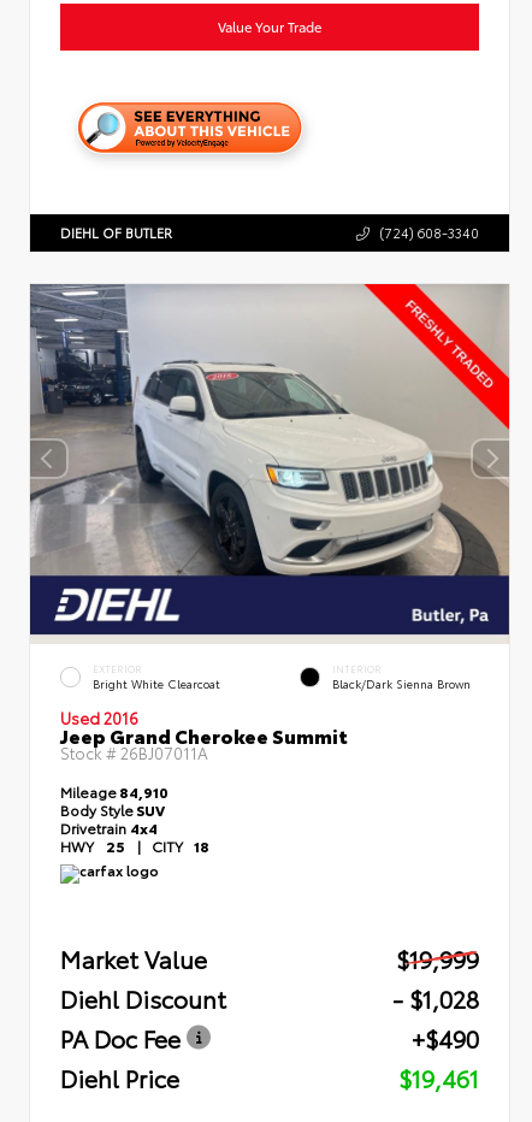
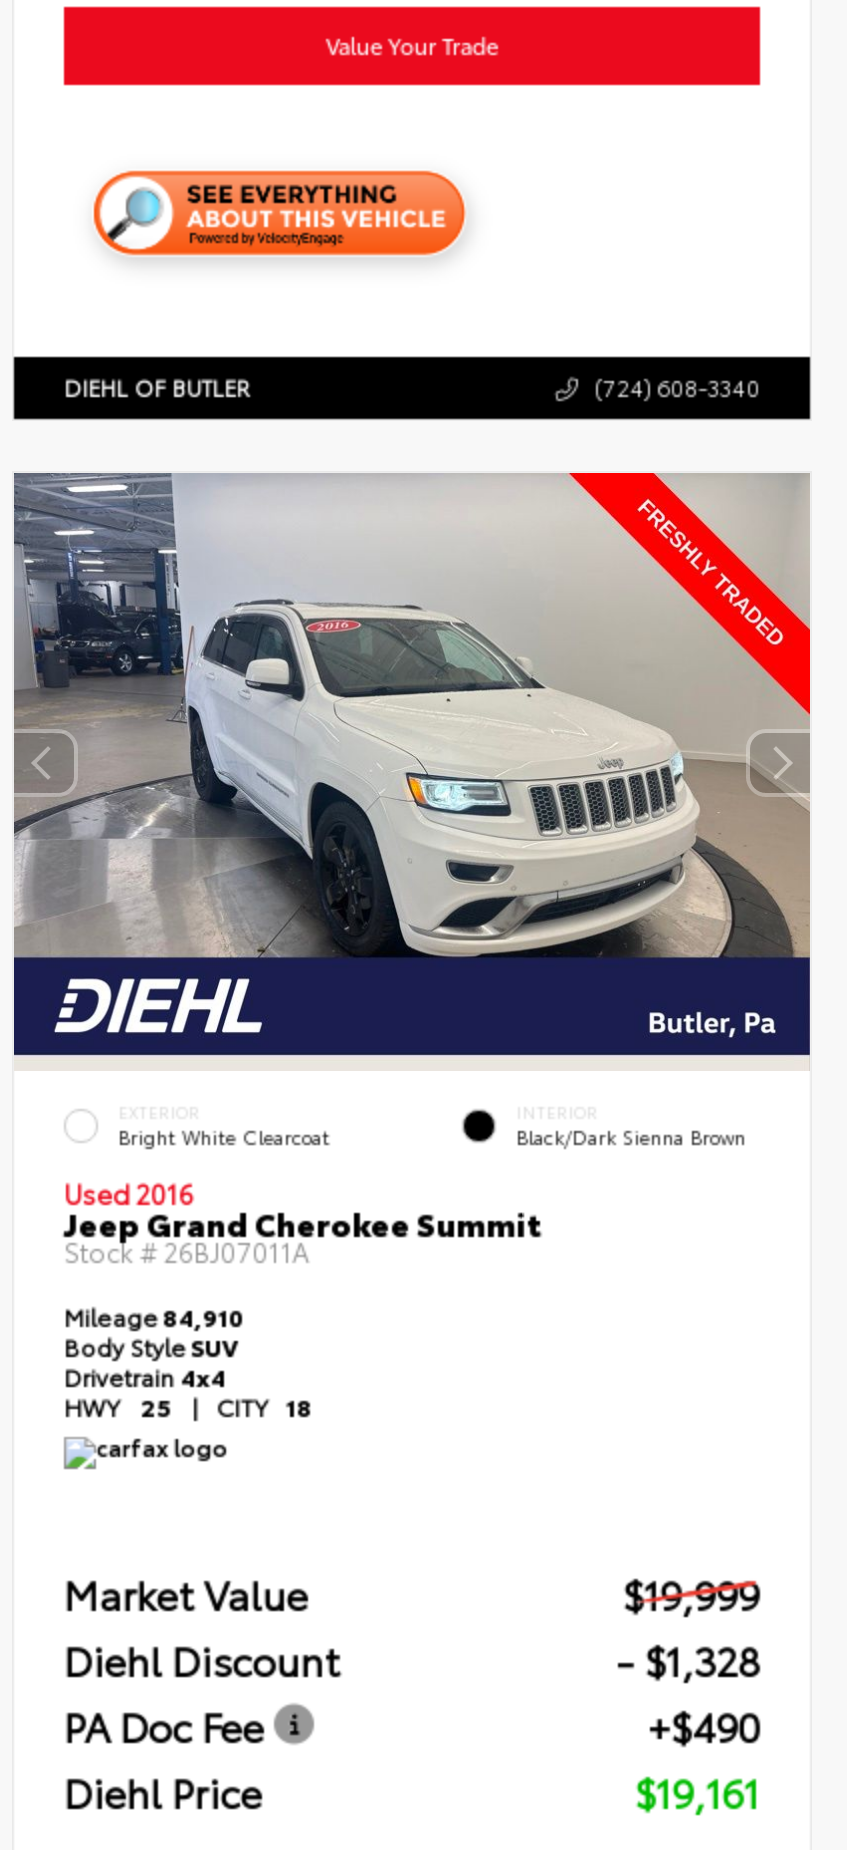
- - $1,028
+ - $1,328

- $19,461
+ $19,161
